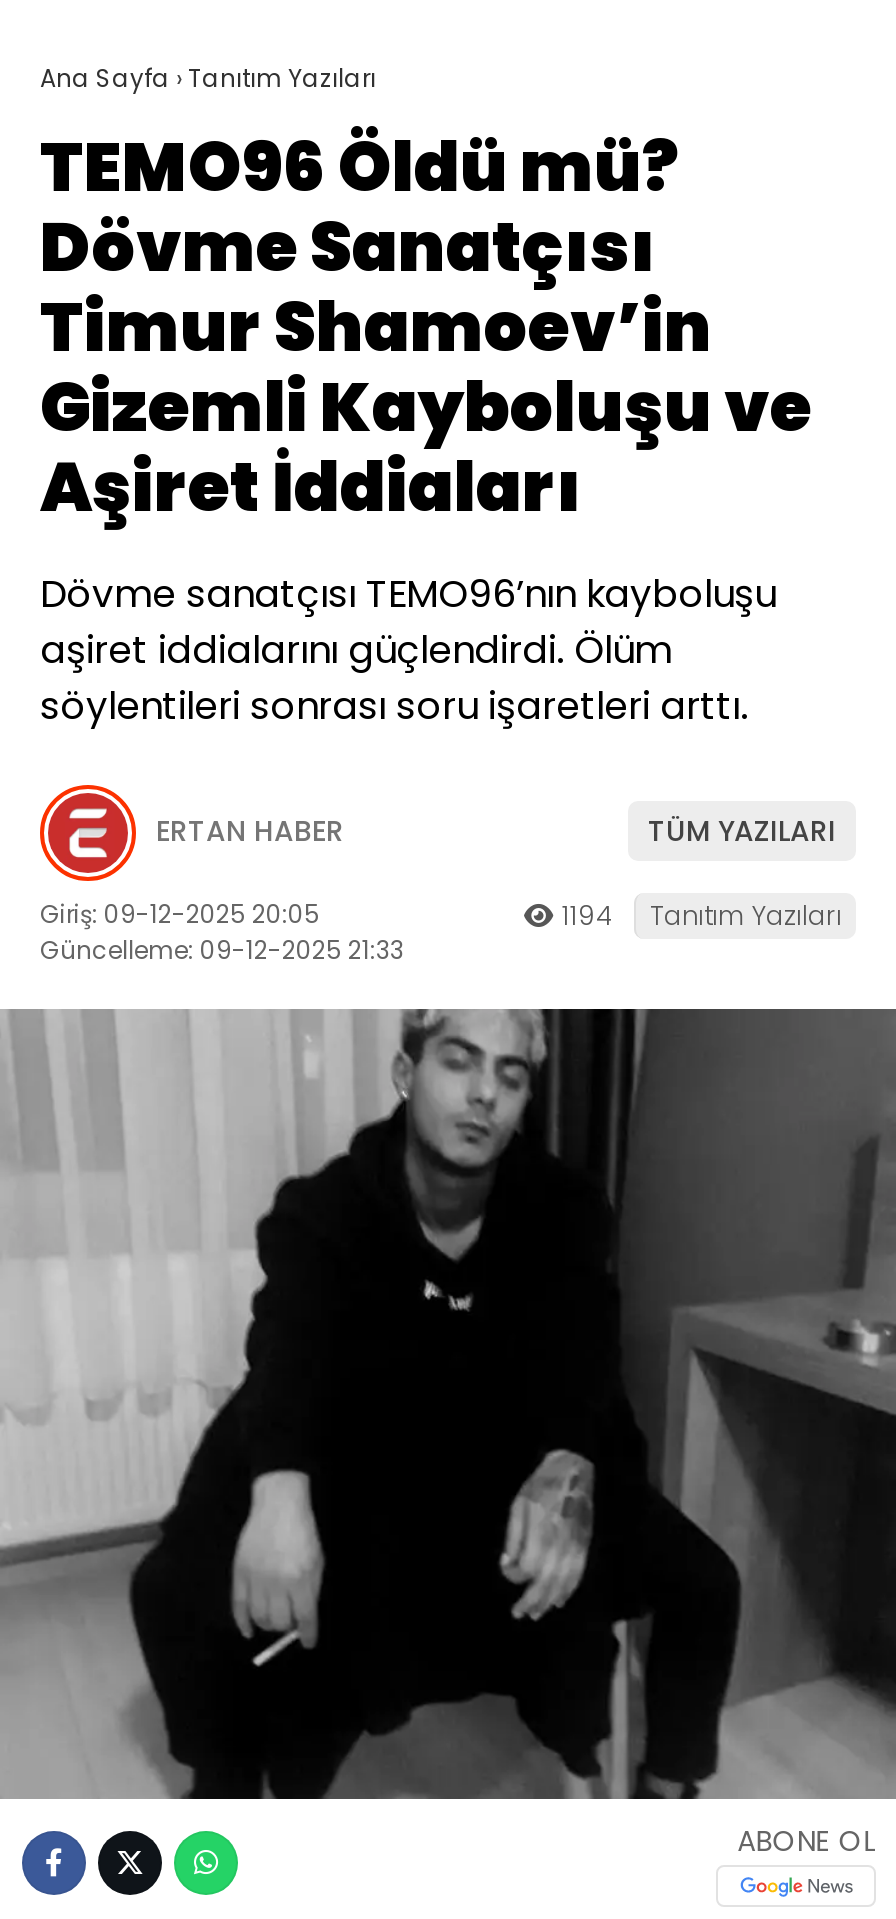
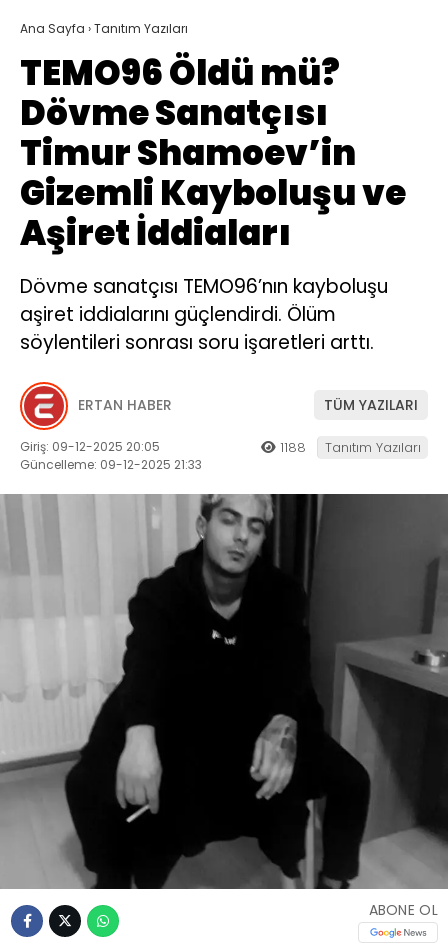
- 1194 Tanıtım Yazıları
+ 1188 Tanıtım Yazıları
